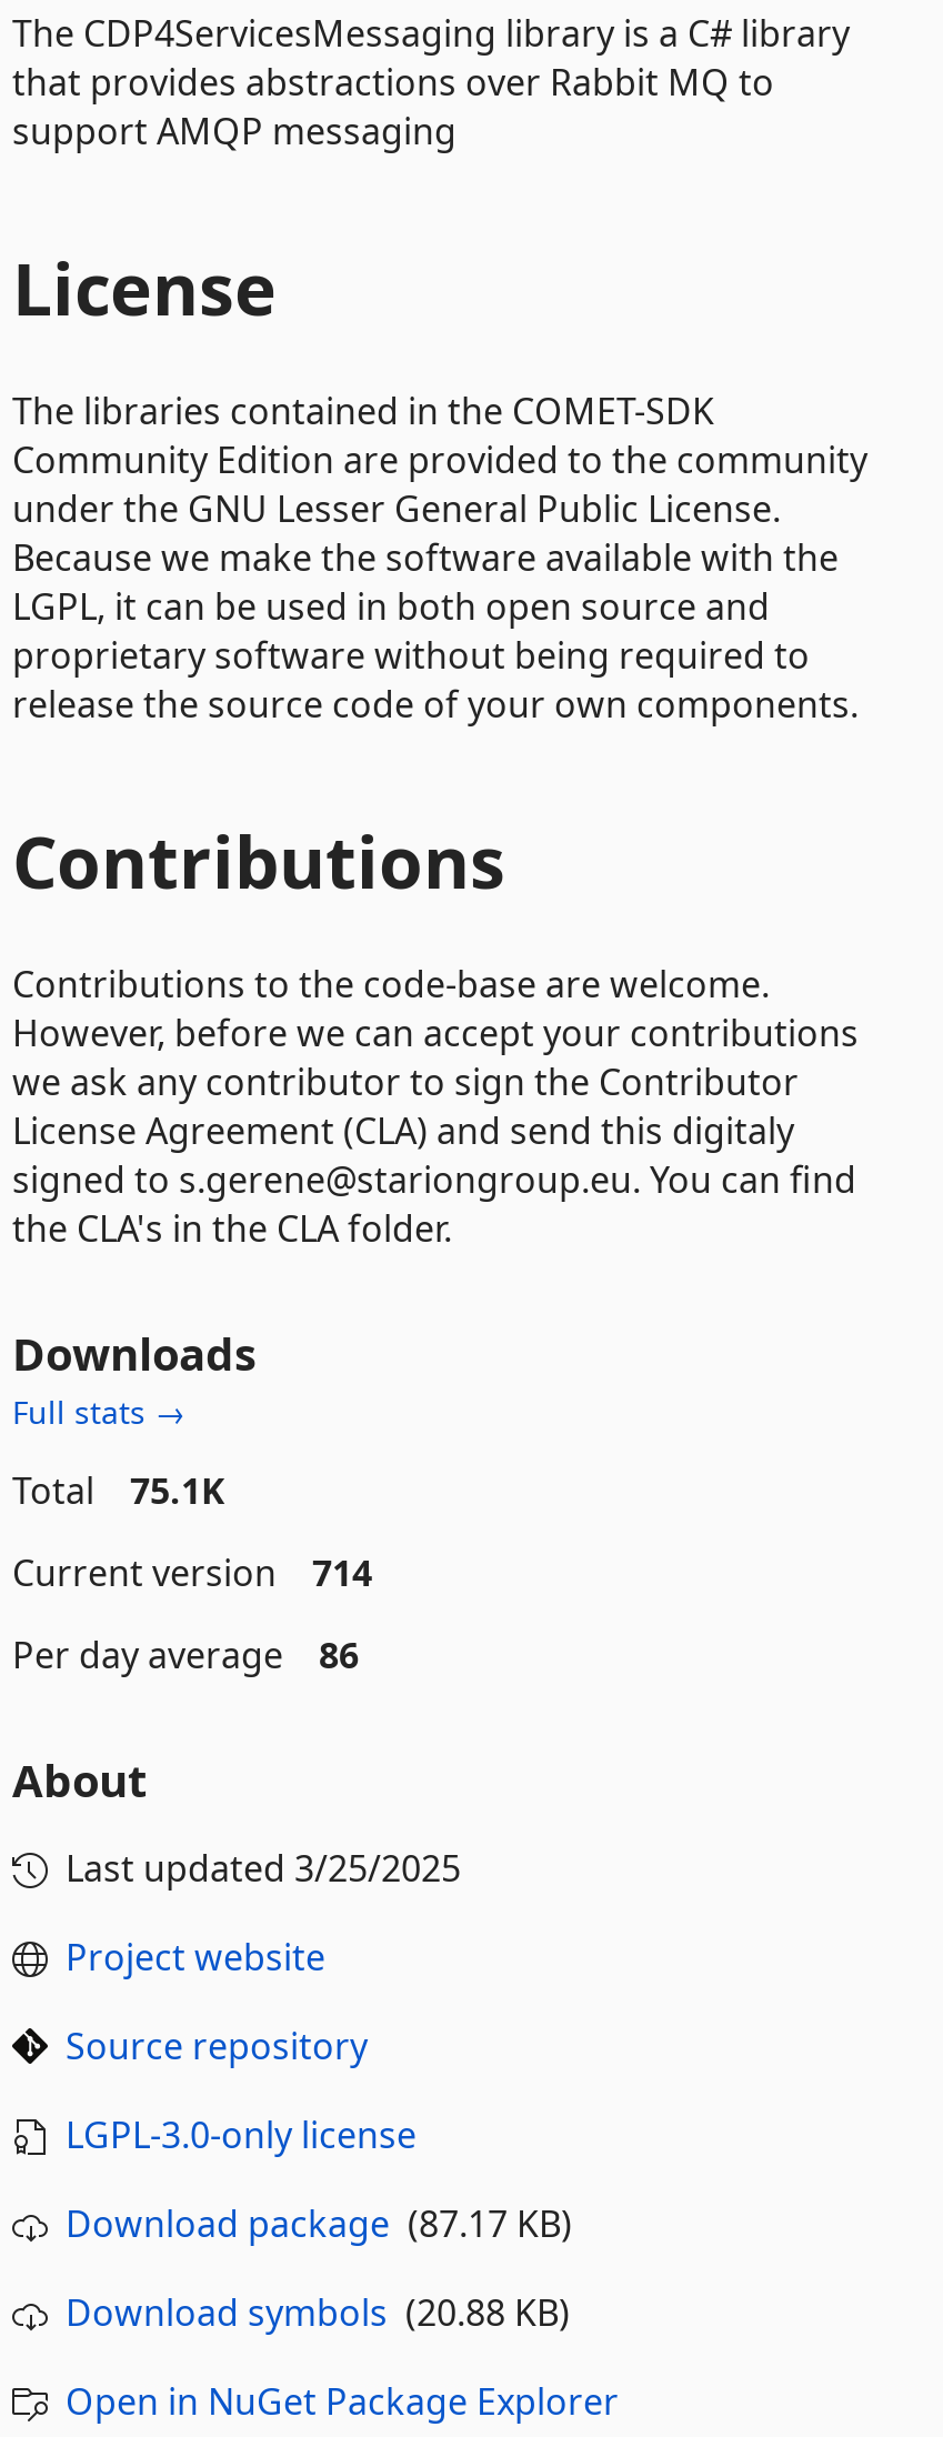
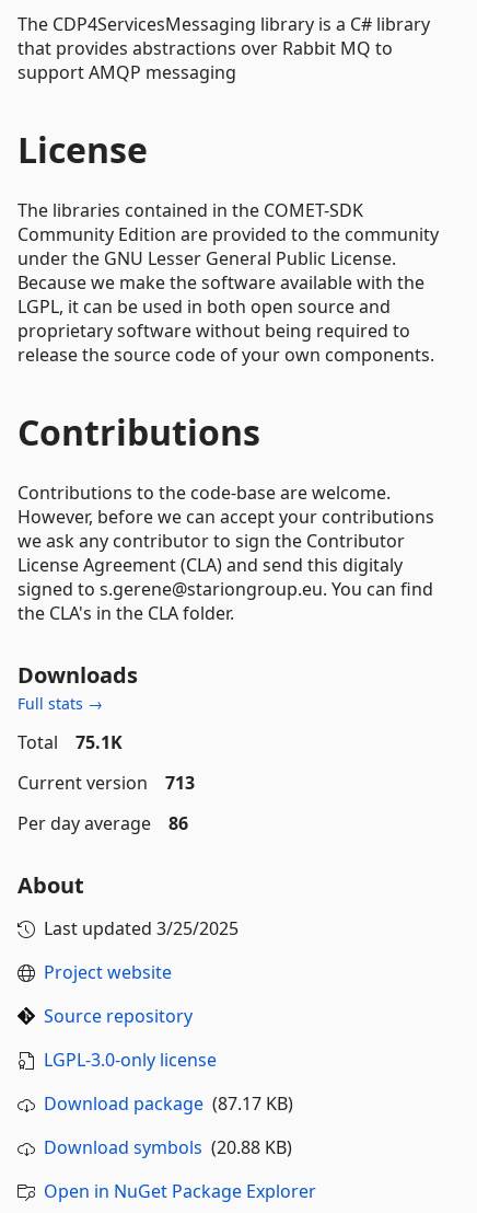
- Current version 714
+ Current version 713
